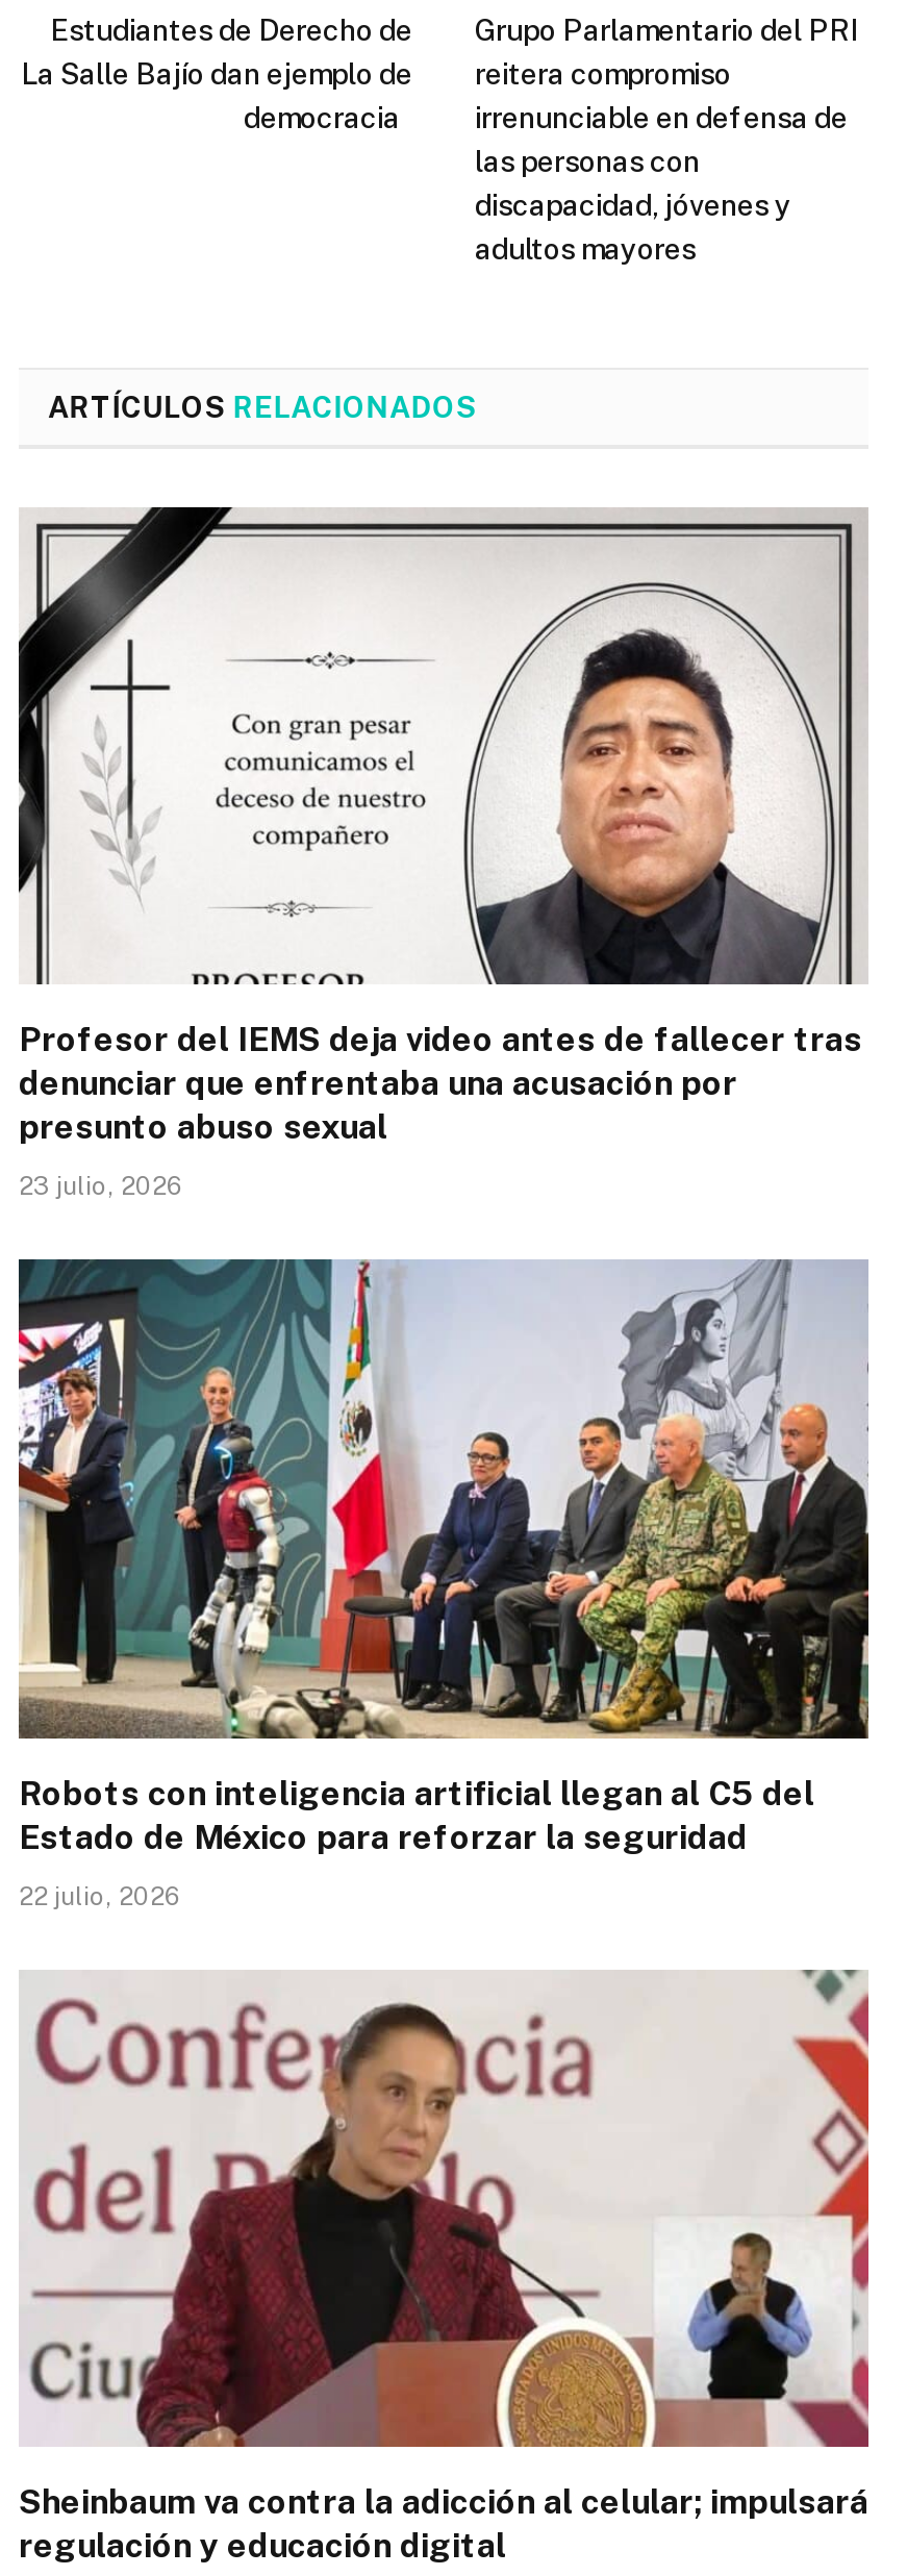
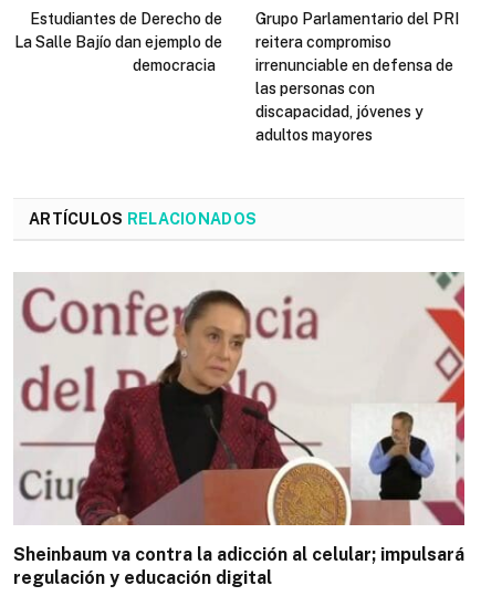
- [image]
- Profesor del IEMS deja video antes de fallecer tras
- denunciar que enfrentaba una acusación por
- presunto abuso sexual
- 23 julio, 2026

- [image]
- Robots con inteligencia artificial llegan al C5 del
- Estado de México para reforzar la seguridad
- 22 julio, 2026
